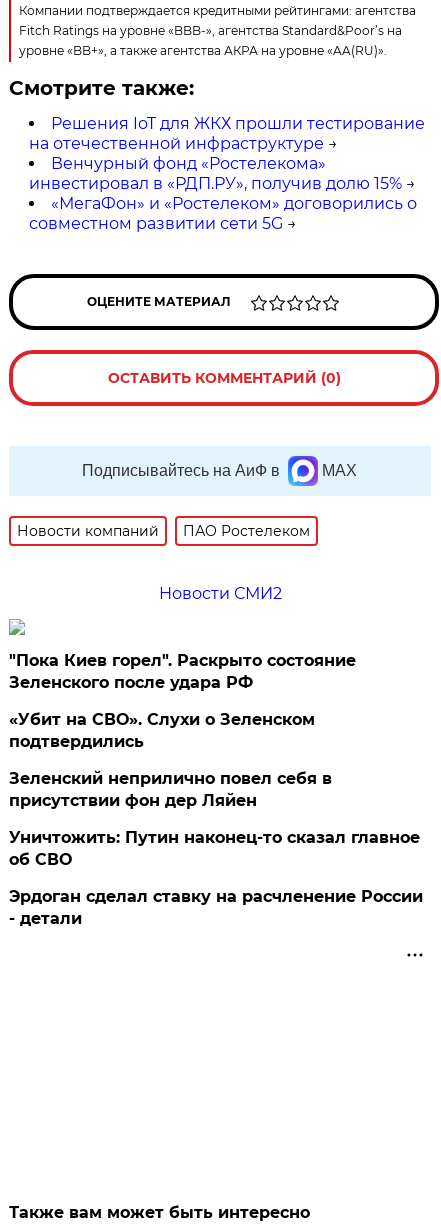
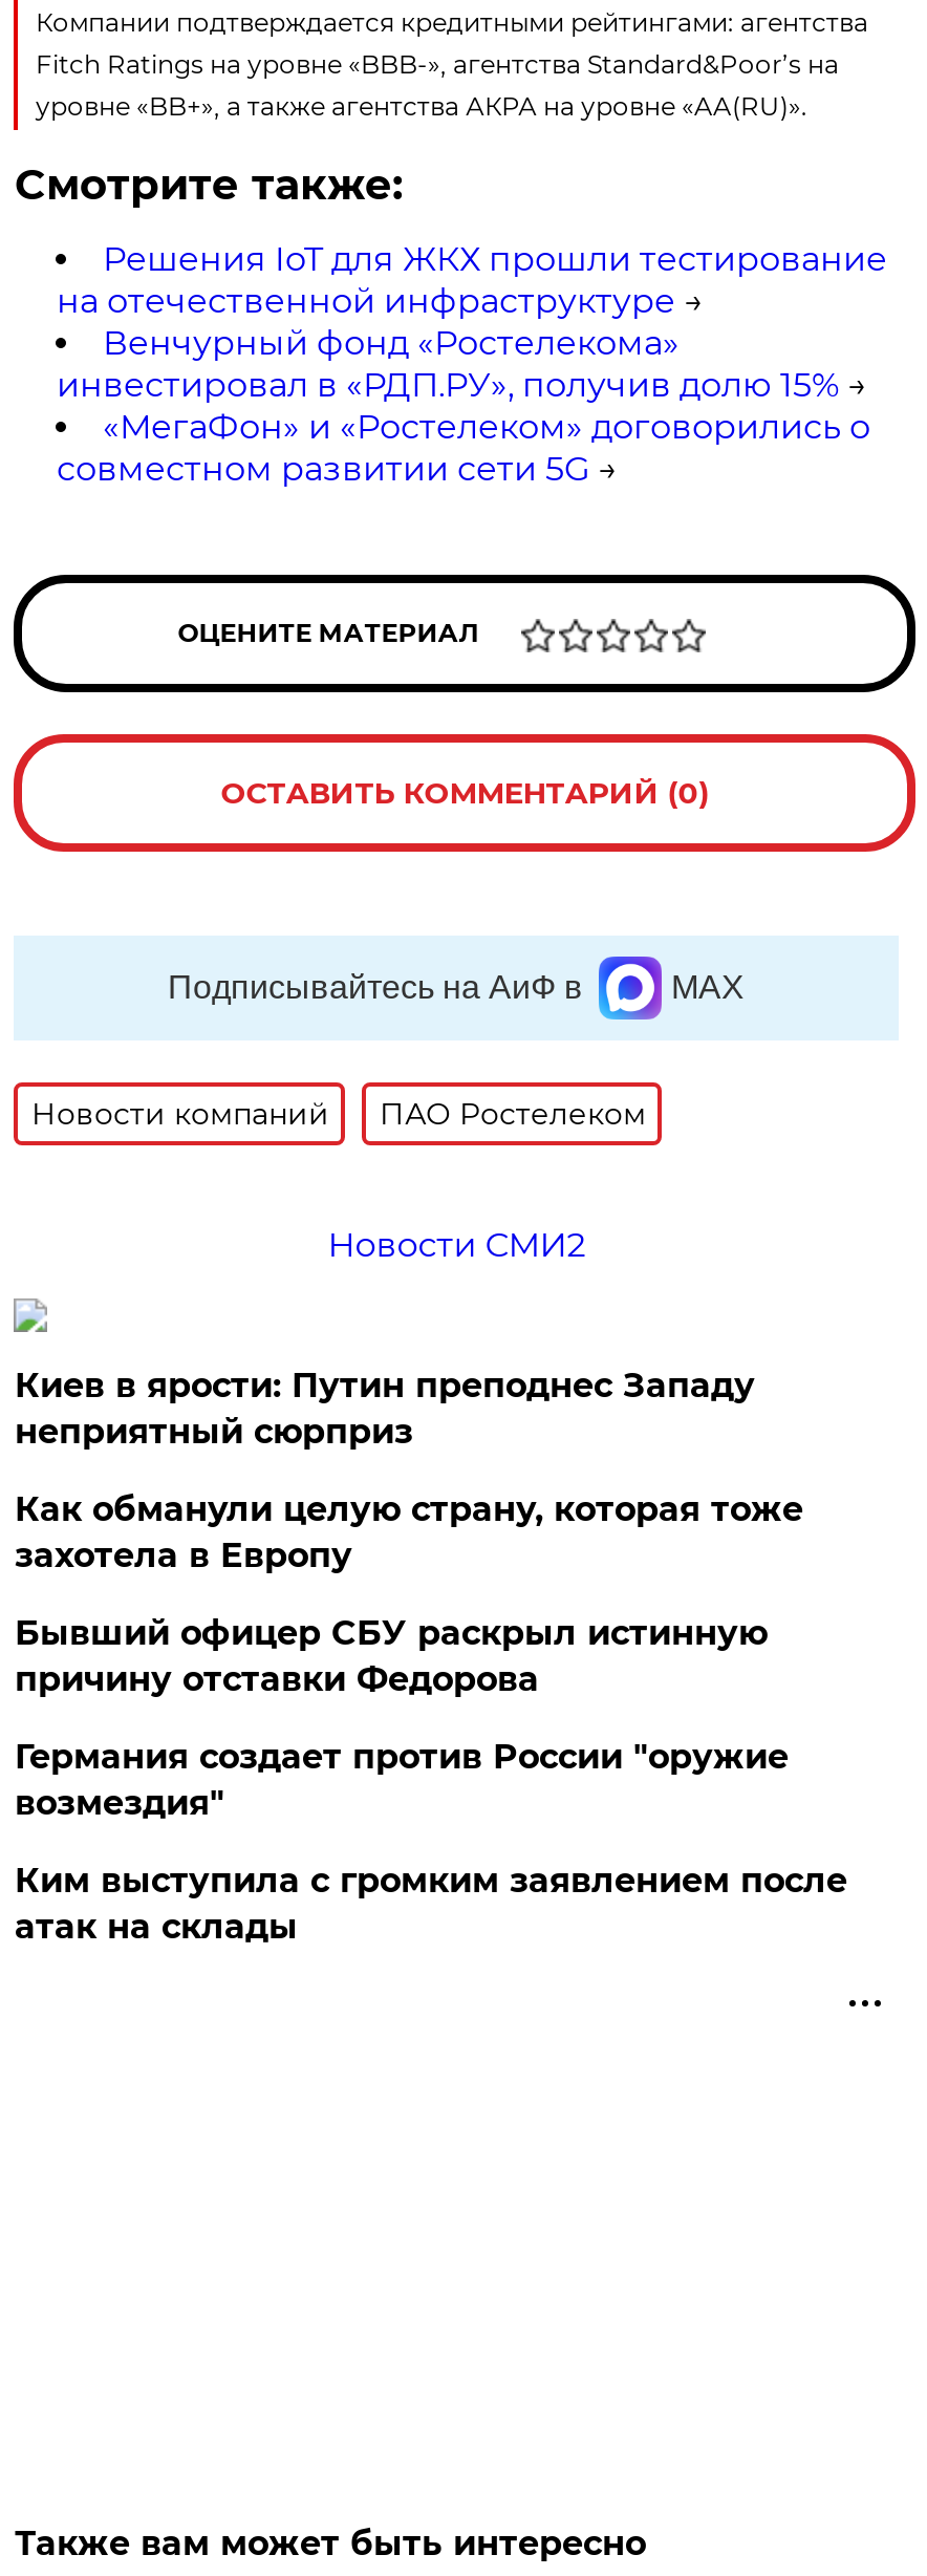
- "Пока Киев горел". Раскрыто состояние
- Зеленского после удара РФ
+ Киев в ярости: Путин преподнес Западу
+ неприятный сюрприз

- «Убит на СВО». Слухи о Зеленском
- подтвердились
+ Как обманули целую страну, которая тоже
+ захотела в Европу

- Зеленский неприлично повел cебя в
- присутствии фон дер Ляйен
+ Бывший офицер СБУ раскрыл истинную
+ причину отставки Федорова

- Уничтожить: Путин наконец-то сказал главное
- об СВО
+ Германия создает против России "оружие
+ возмездия"

- Эрдоган сделал ставку на расчленение России
- - детали
+ Ким выступила с громким заявлением после
+ атак на склады
